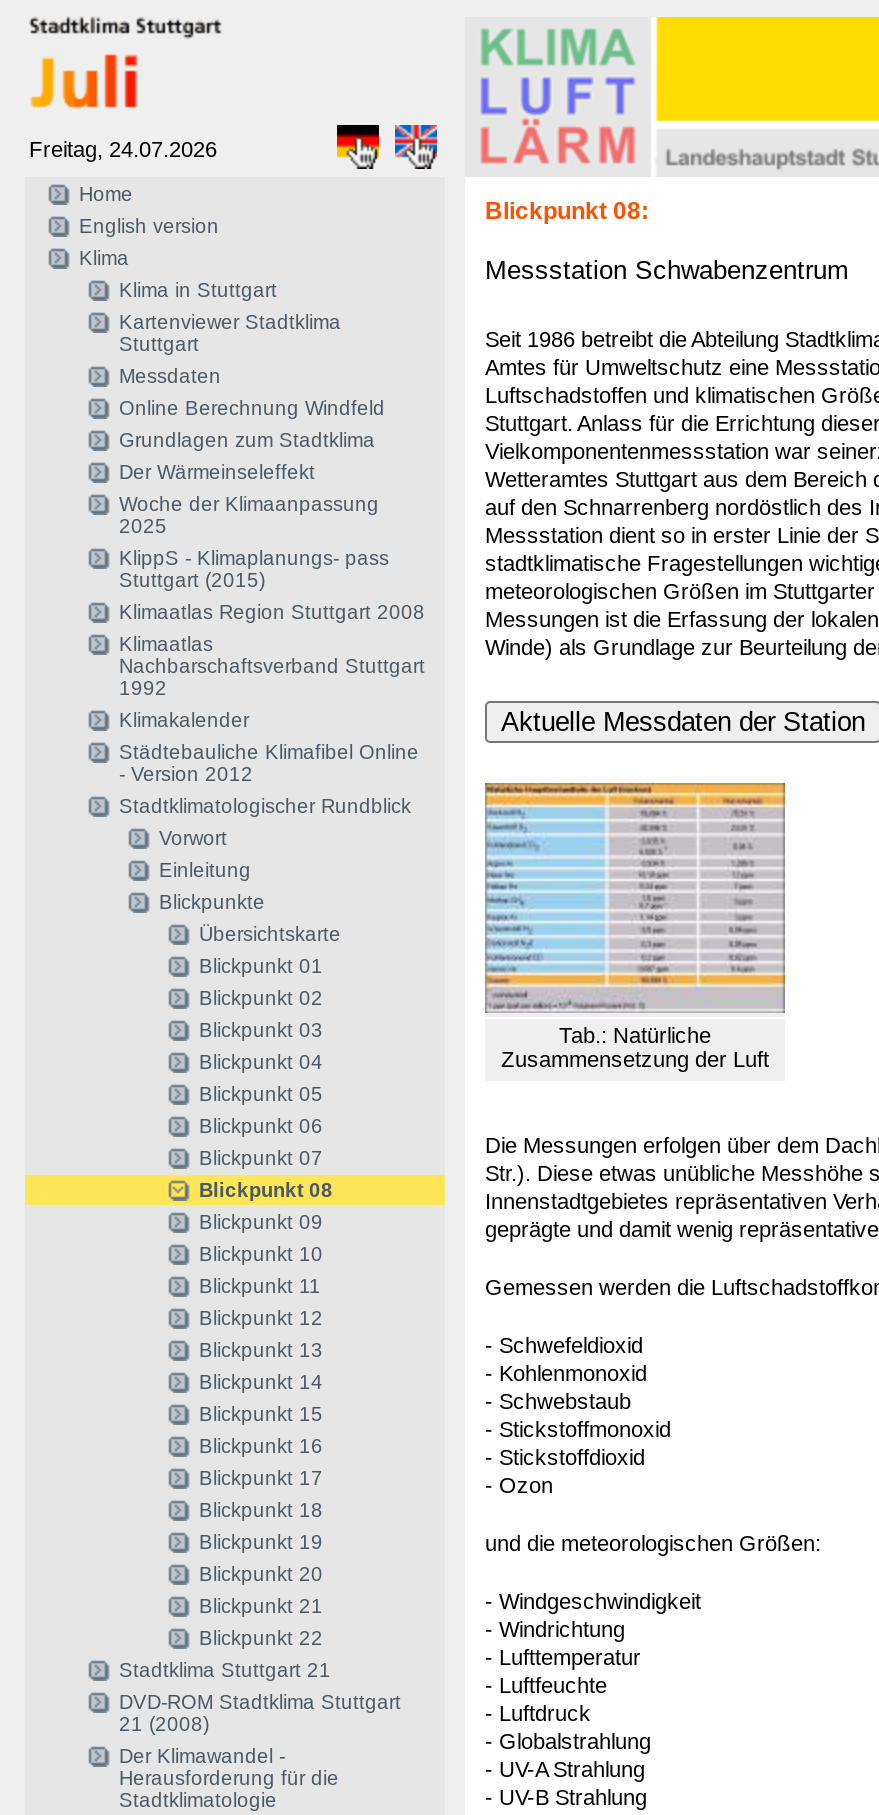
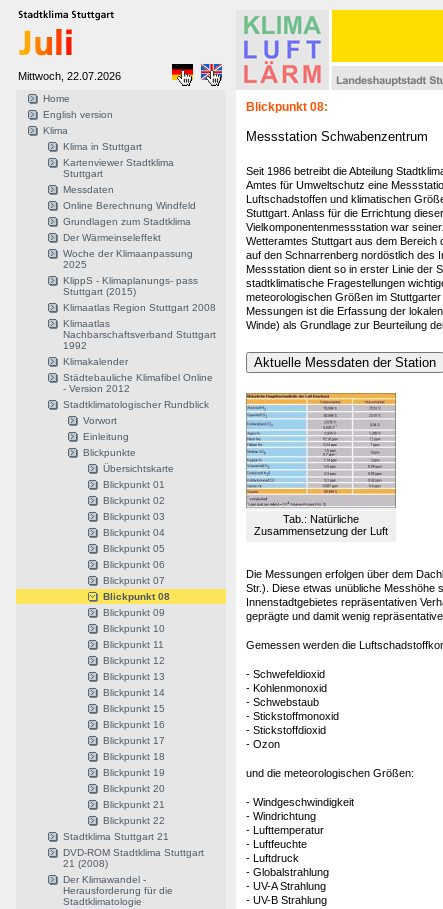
- Freitag, 24.07.2026
+ Mittwoch, 22.07.2026
